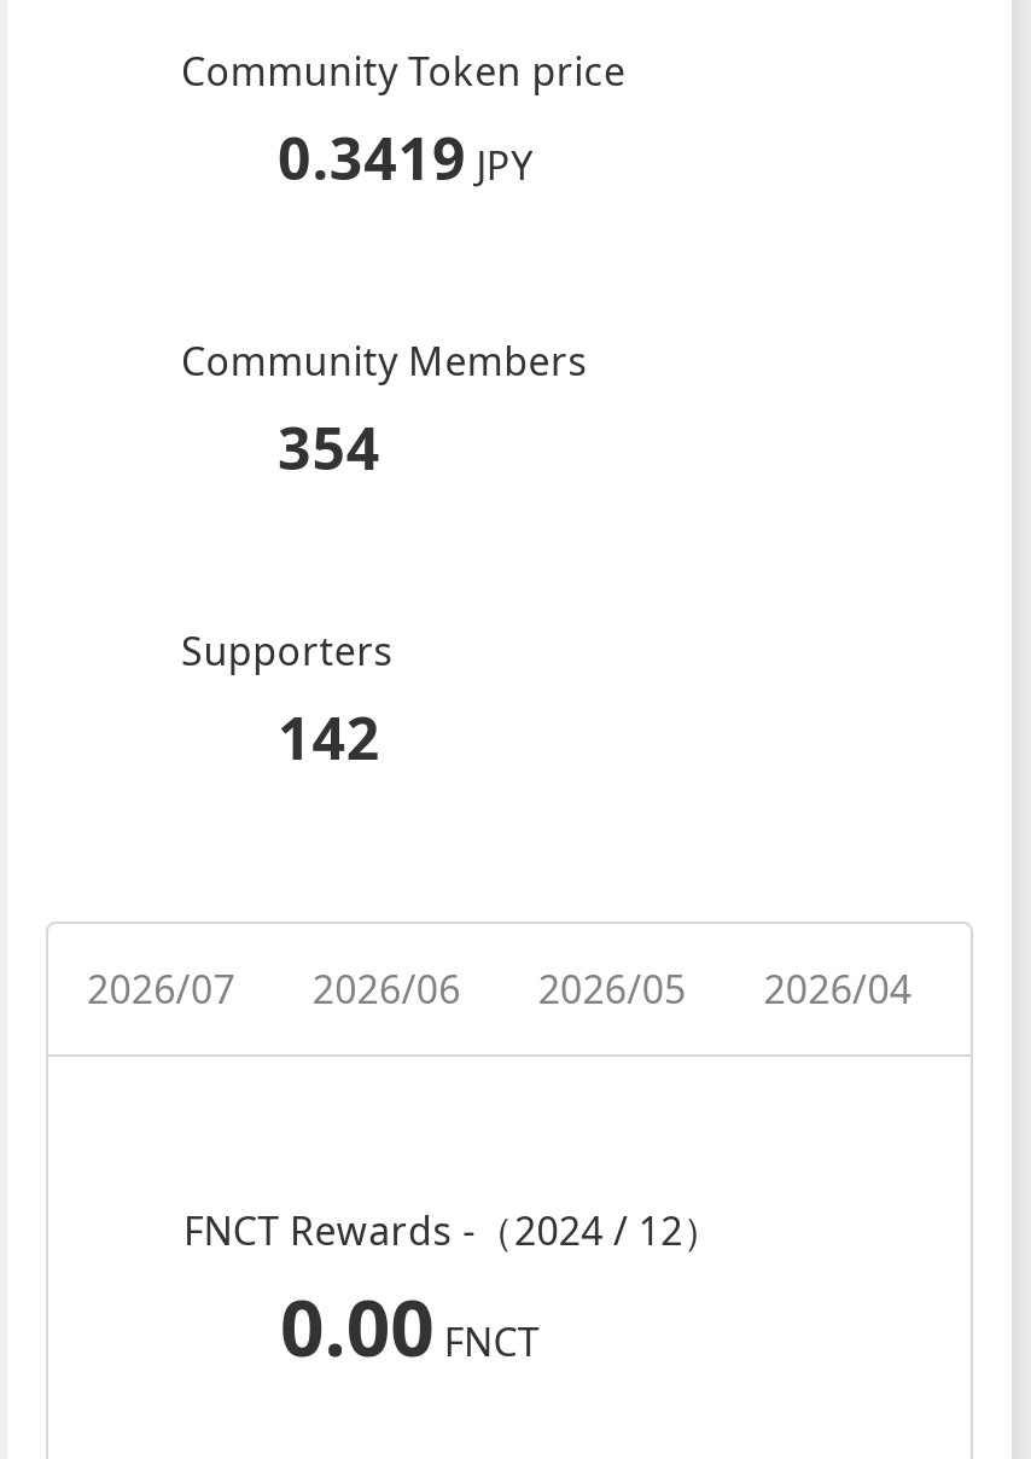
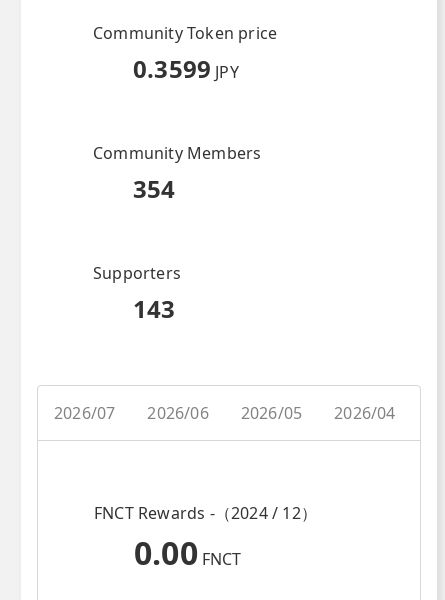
- 0.3419 JPY
+ 0.3599 JPY

- 142
+ 143
